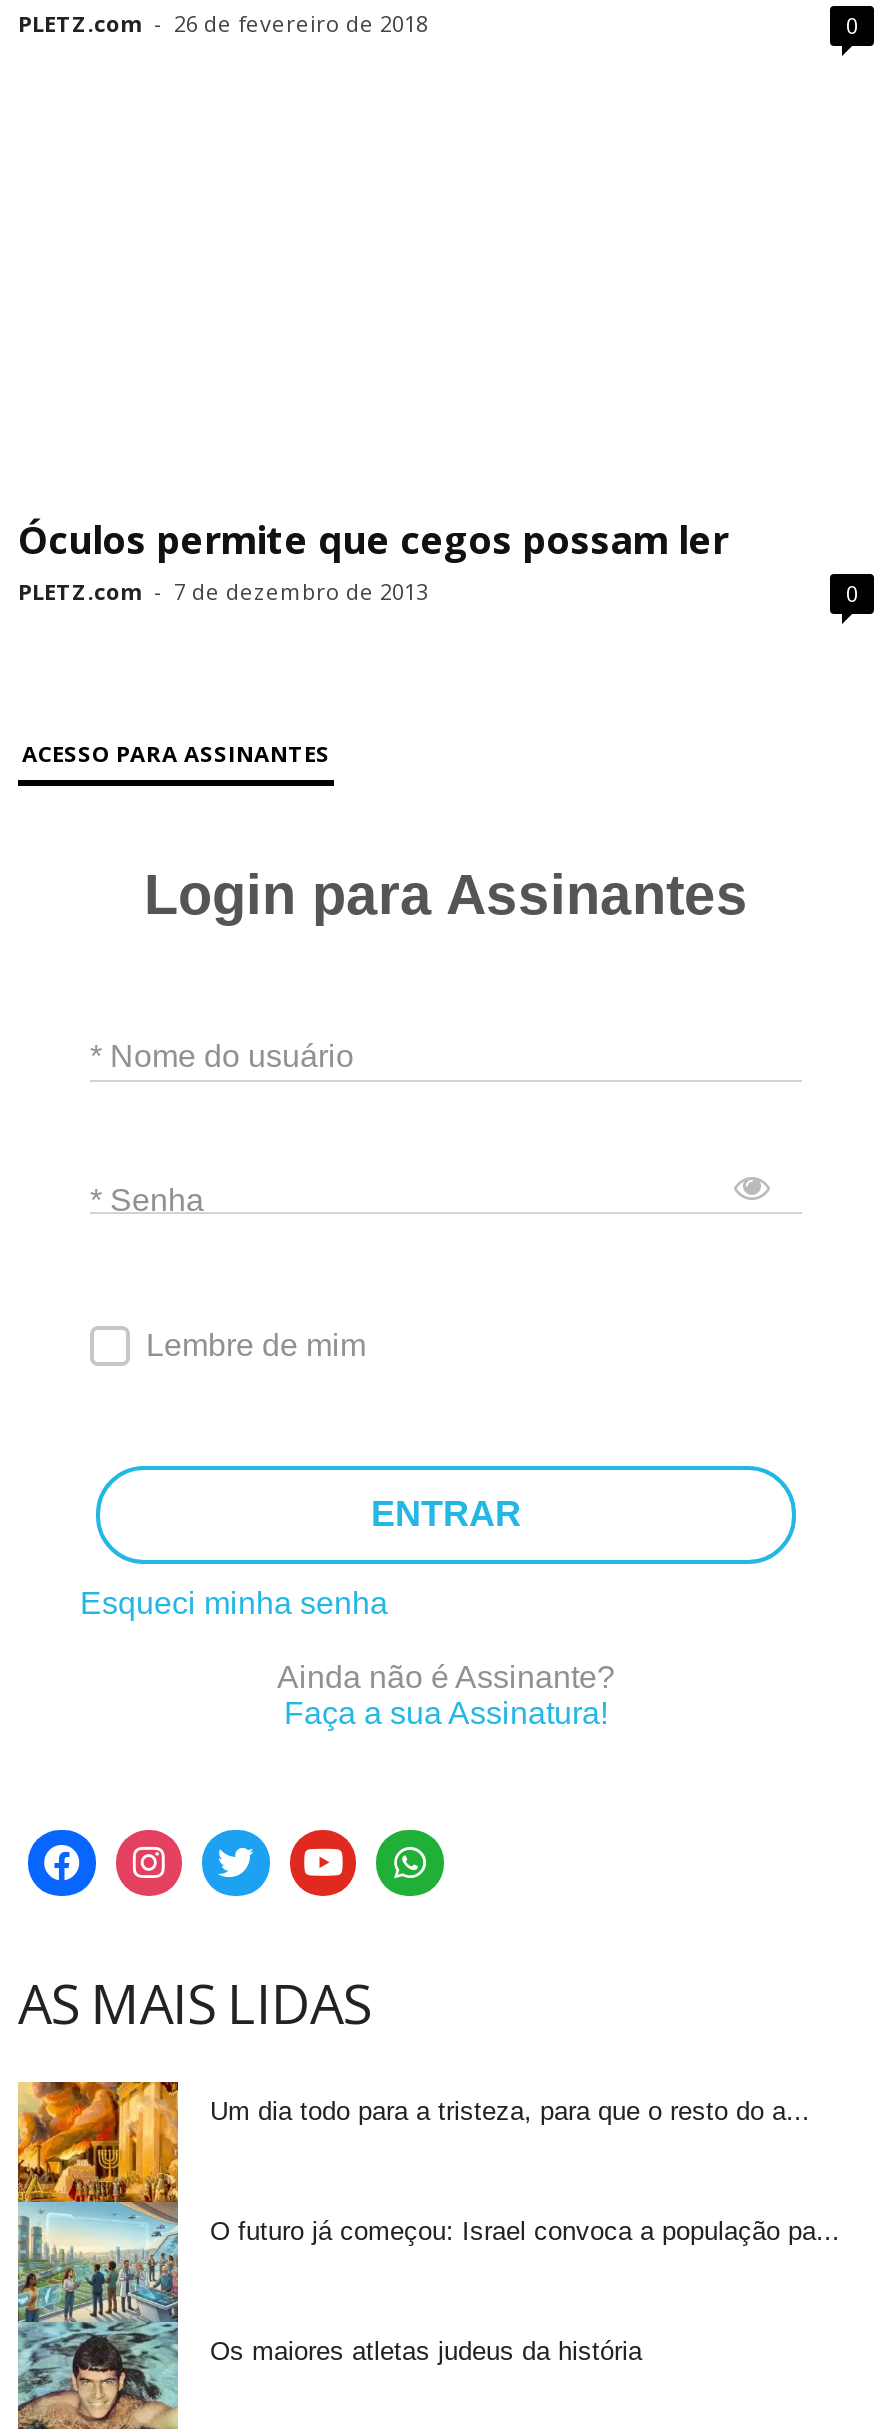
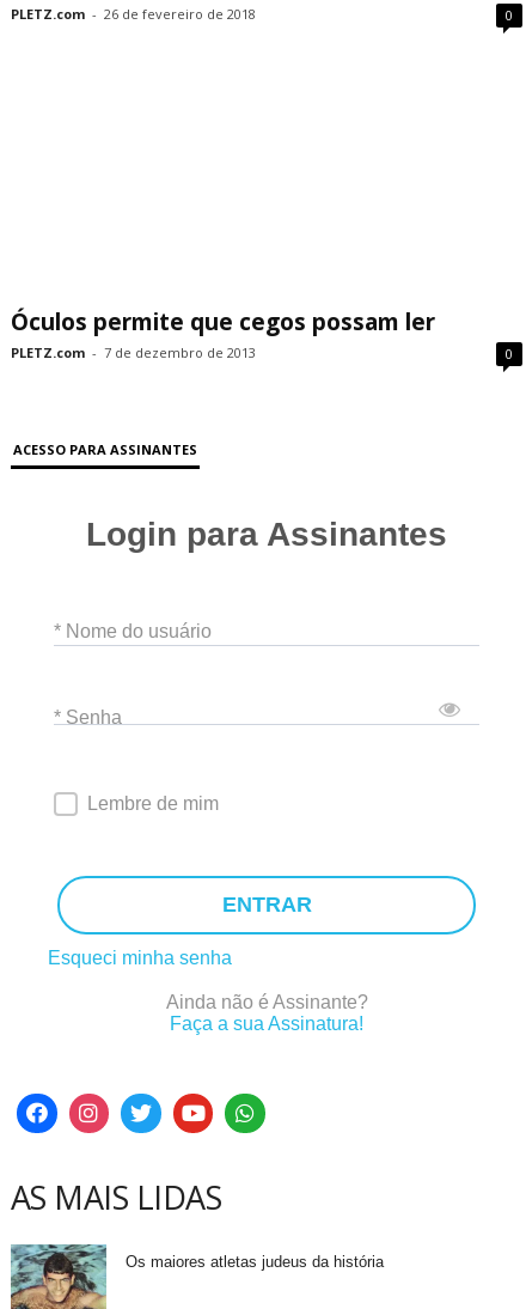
- [image]
- Um dia todo para a tristeza, para que o resto do a...

- O futuro já começou: Israel convoca a população pa...
